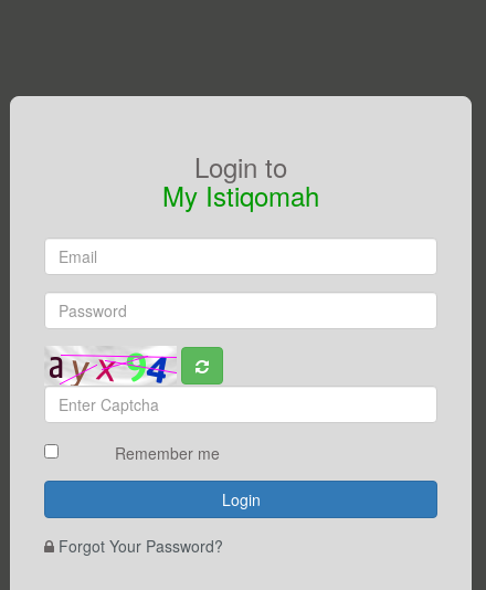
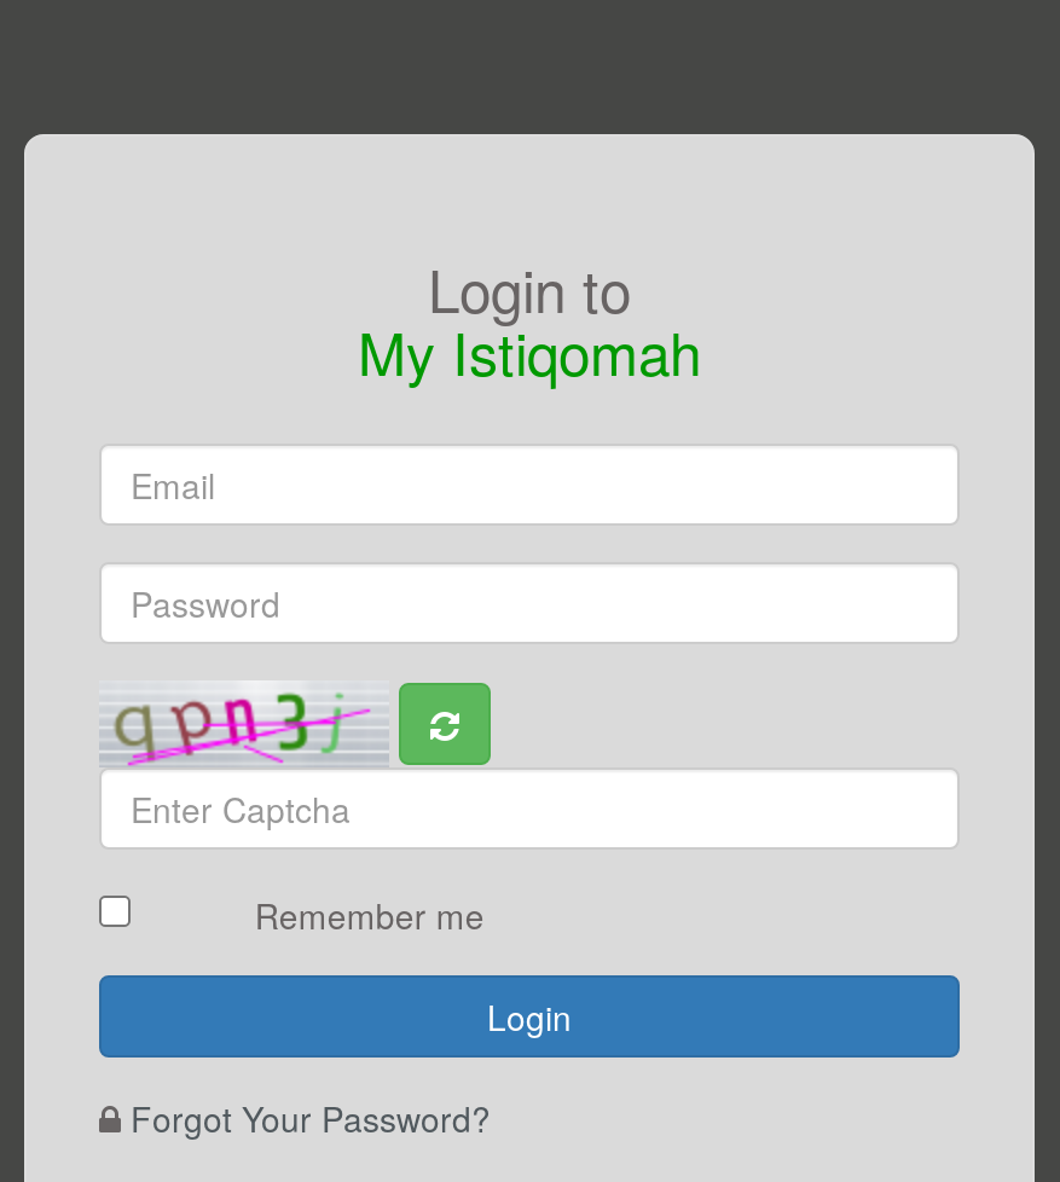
- [image]
+ [image]
